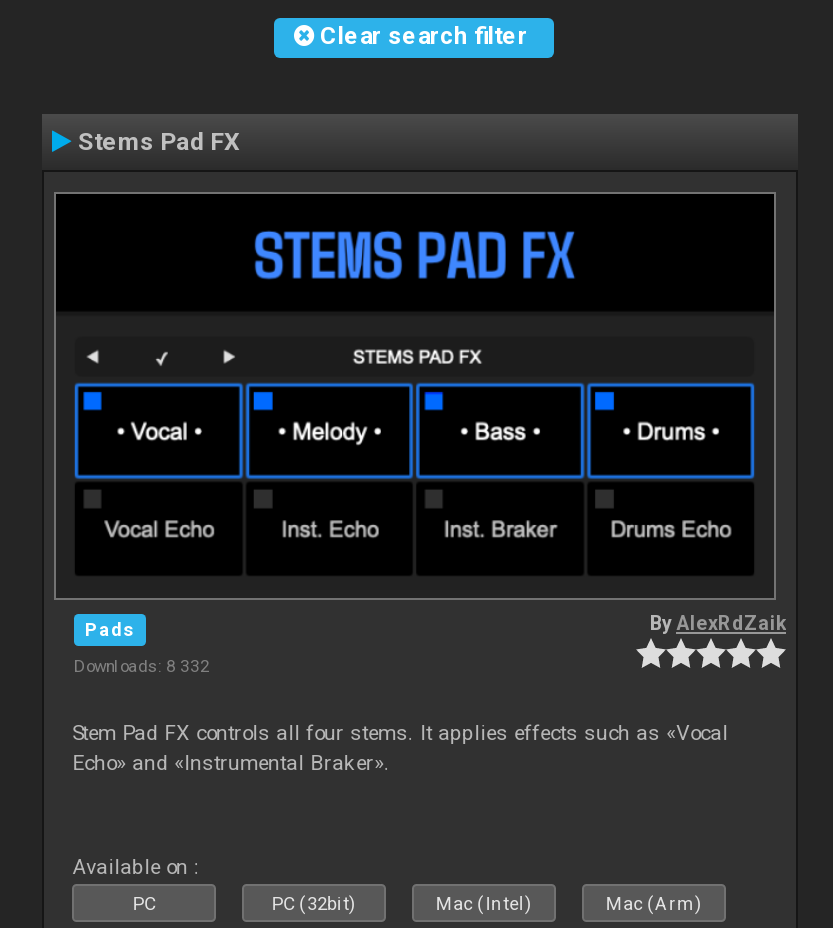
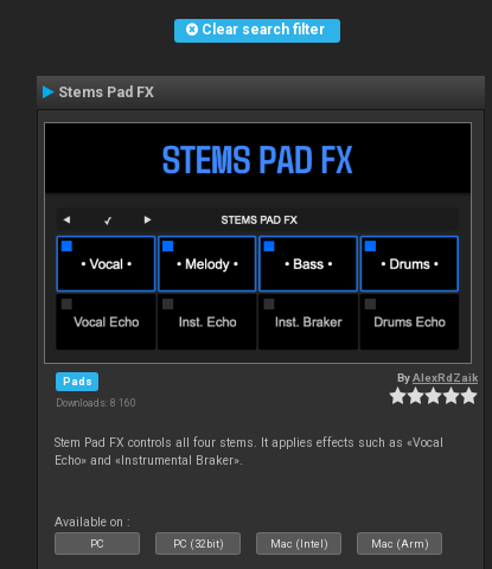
- Downloads: 8 332
+ Downloads: 8 160
